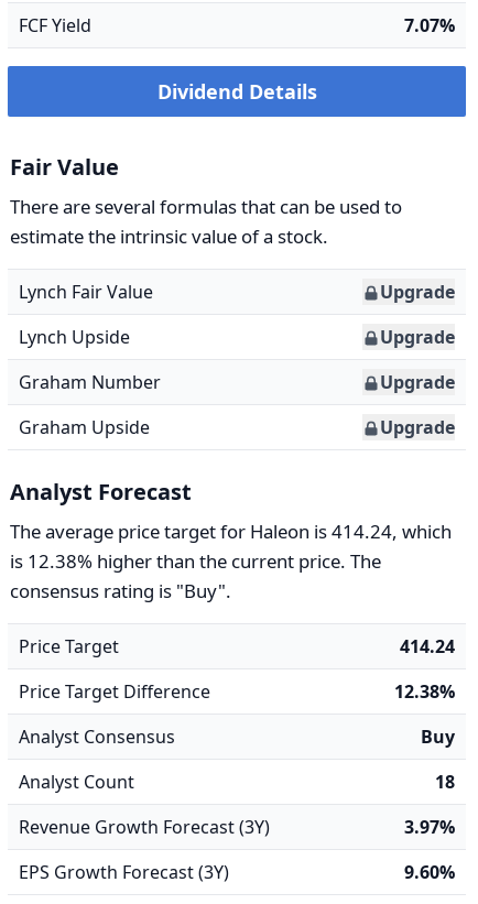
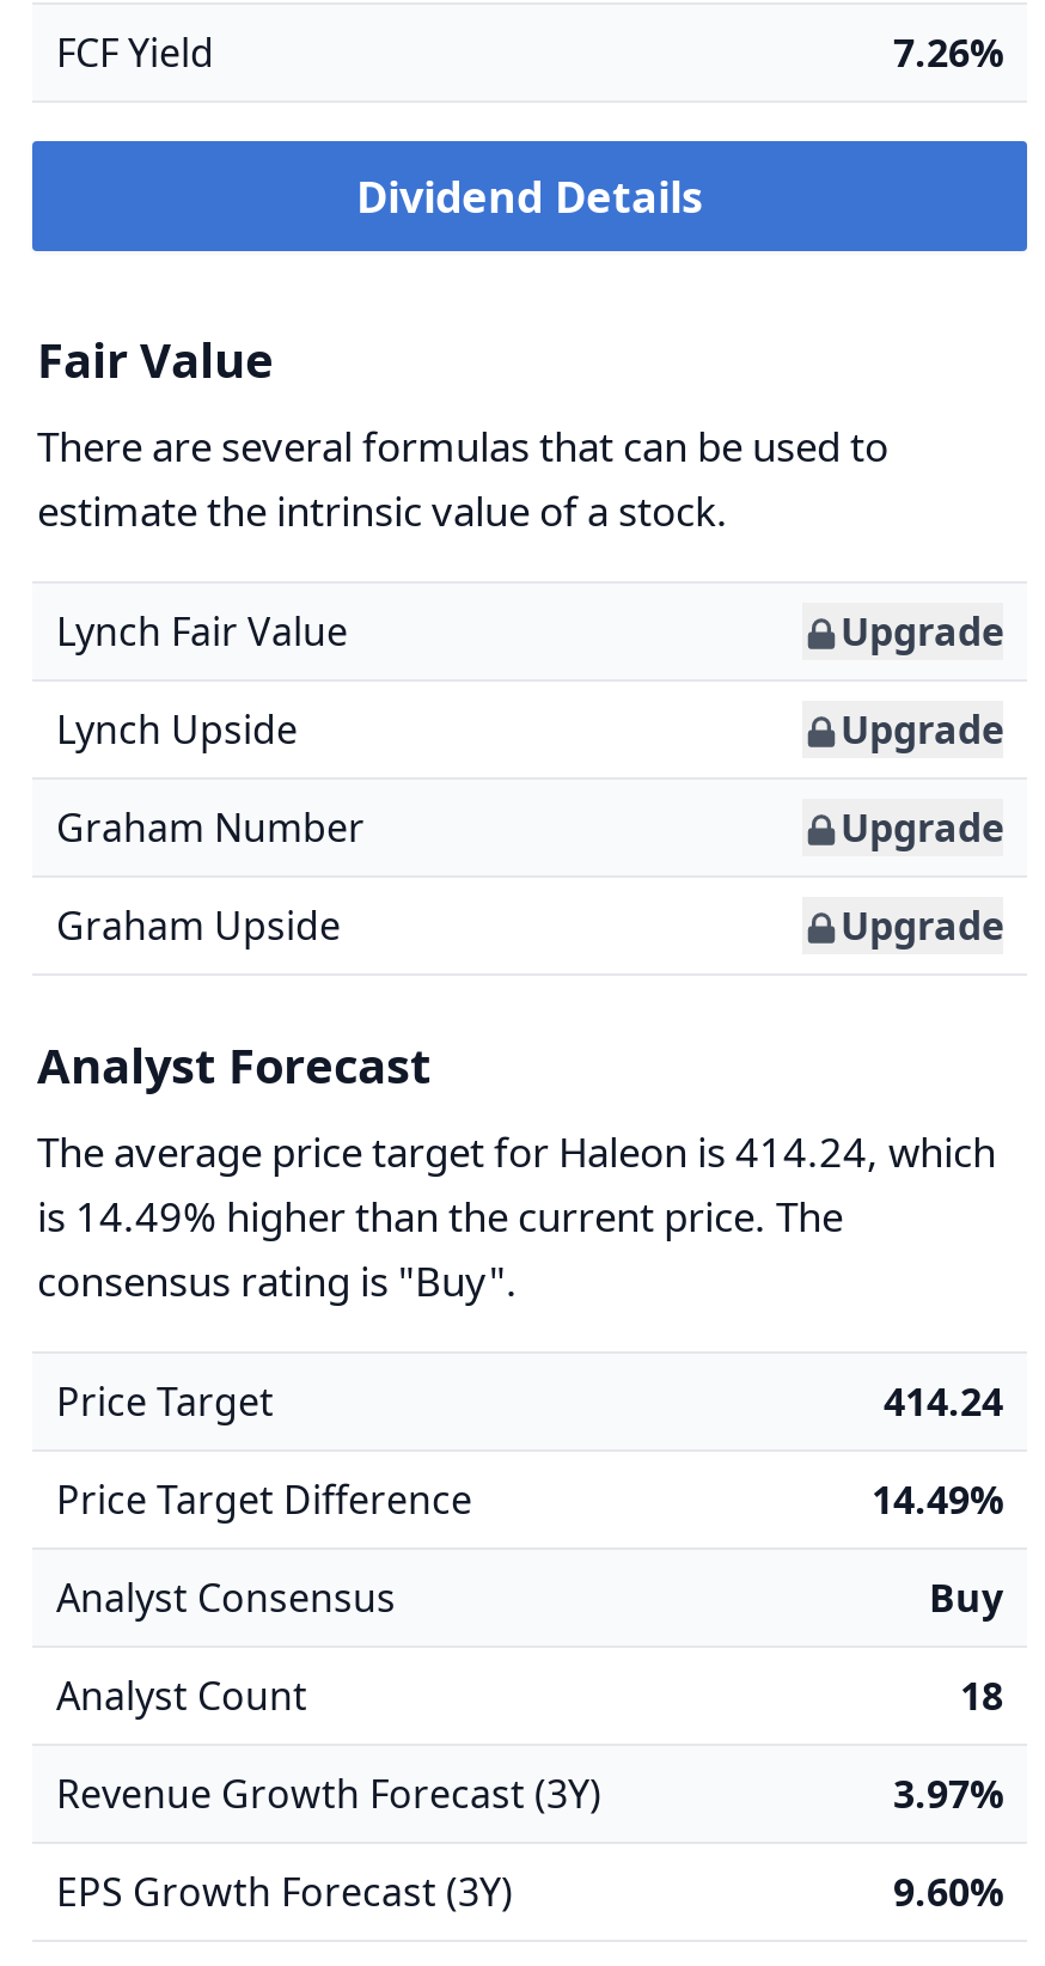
- 7.07%
+ 7.26%

- is 12.38% higher than the current price. The
+ is 14.49% higher than the current price. The

- 12.38%
+ 14.49%
